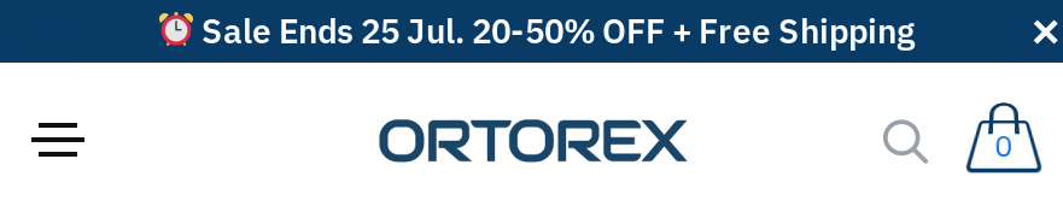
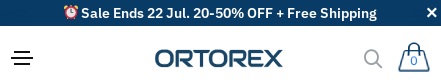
- Sale Ends 25 Jul. 20-50% OFF + Free Shipping
+ Sale Ends 22 Jul. 20-50% OFF + Free Shipping
